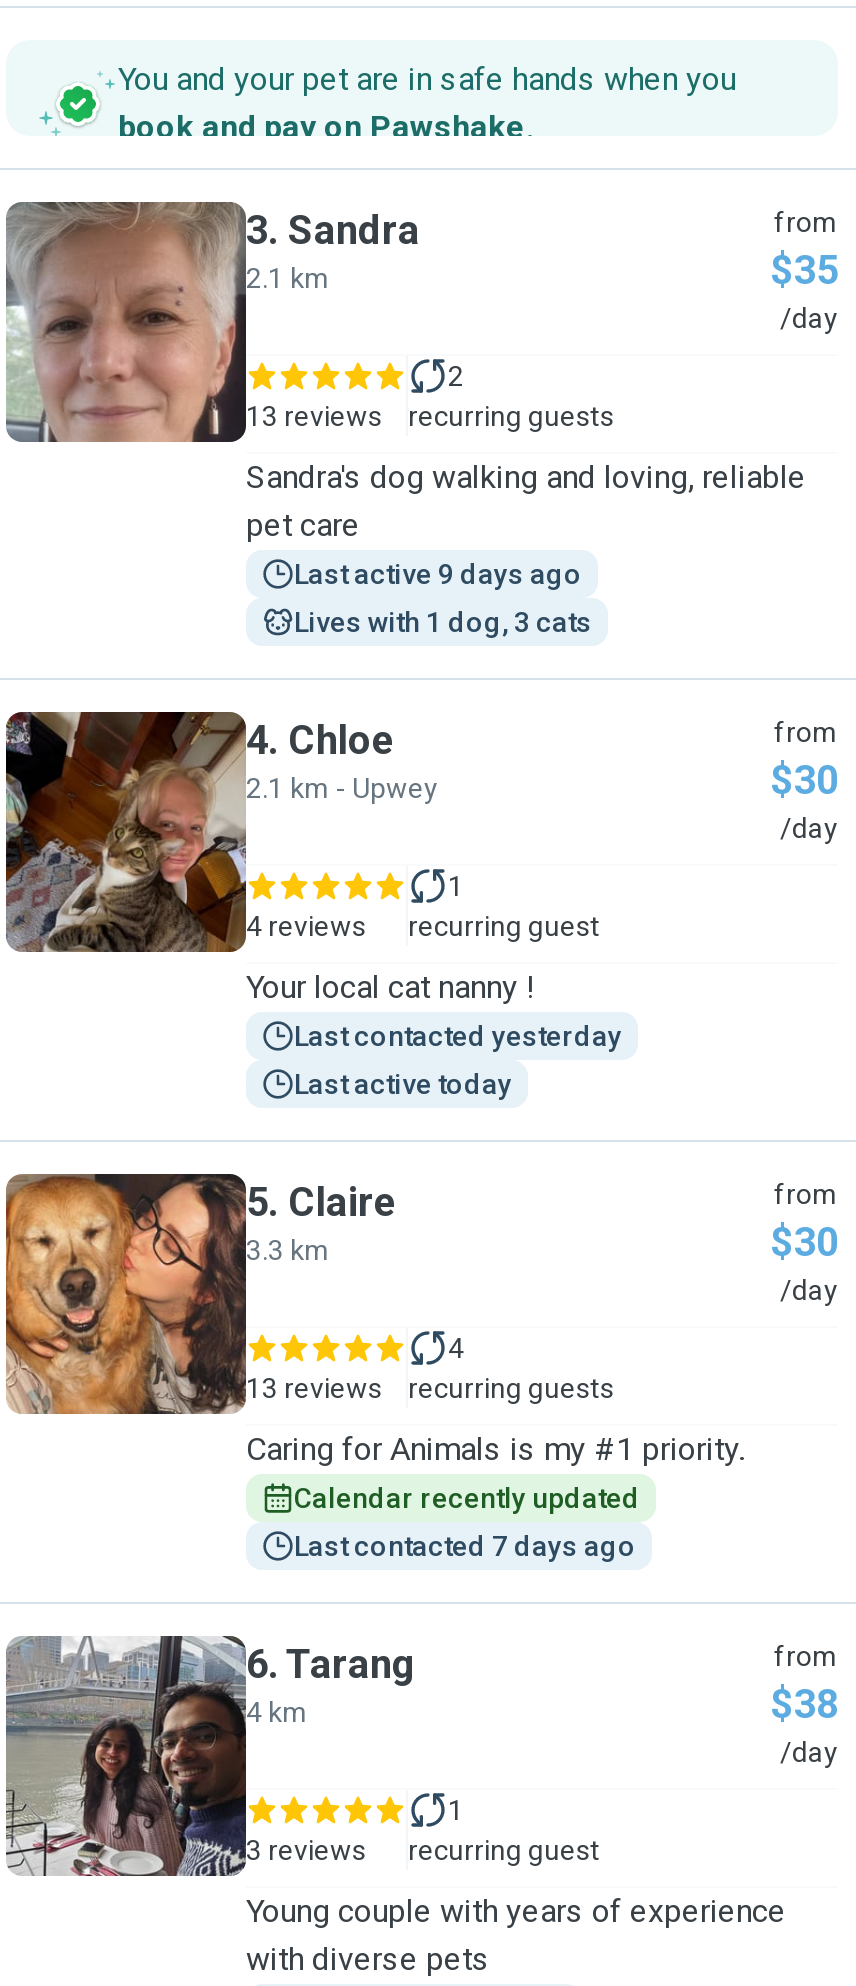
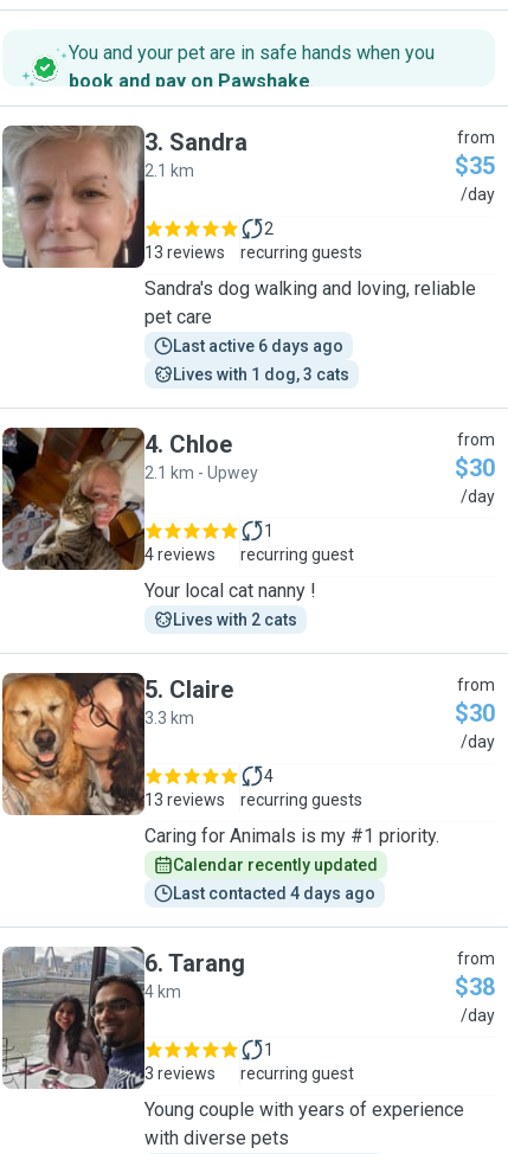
- Last active 9 days ago
+ Last active 6 days ago

- Last contacted yesterday
- Last active today
+ Lives with 2 cats

- Last contacted 7 days ago
+ Last contacted 4 days ago
